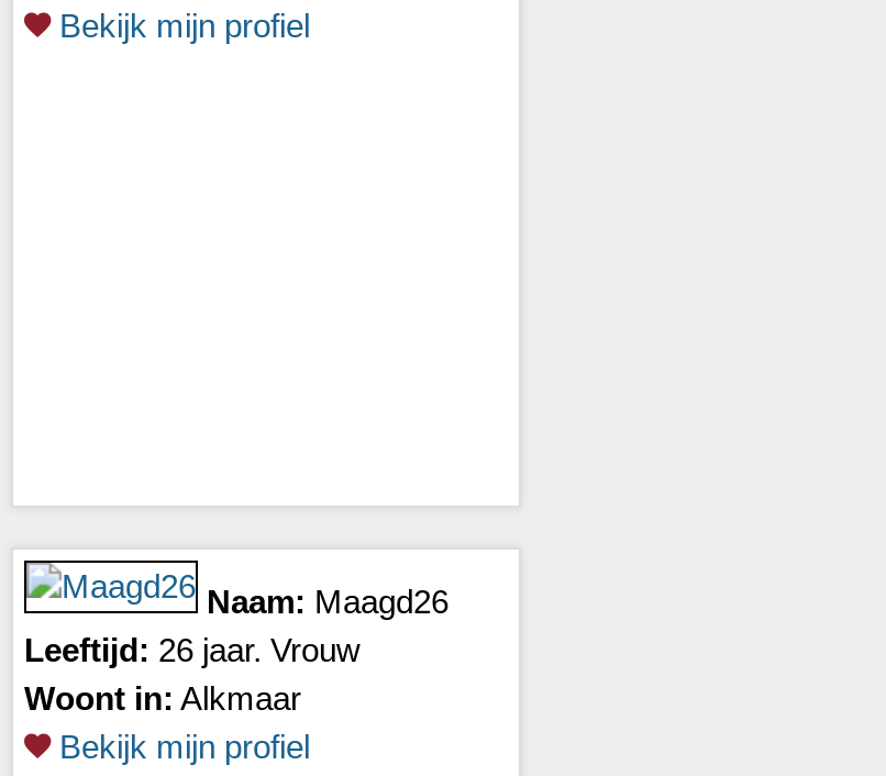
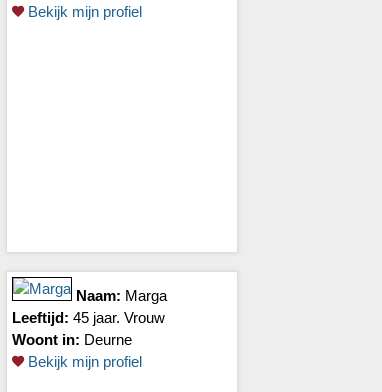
- Naam: Maagd26
+ Naam: Marga

- Leeftijd: 26 jaar. Vrouw
+ Leeftijd: 45 jaar. Vrouw

- Woont in: Alkmaar
+ Woont in: Deurne
